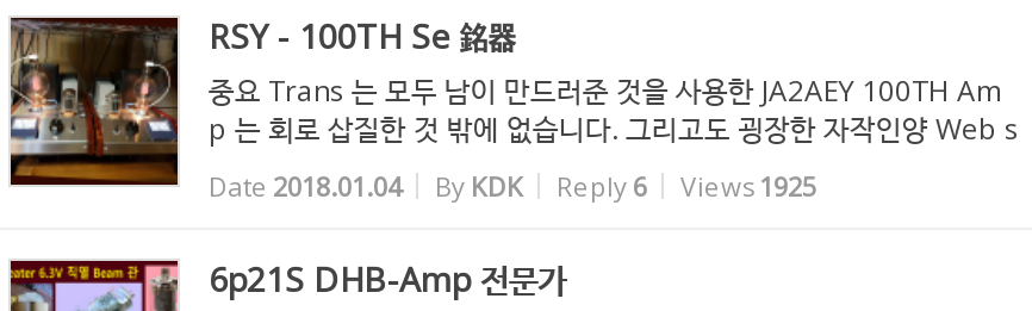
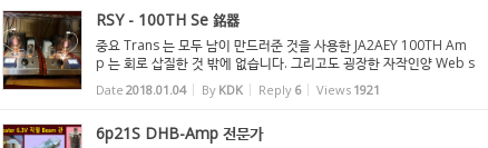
- Views 1925
+ Views 1921
